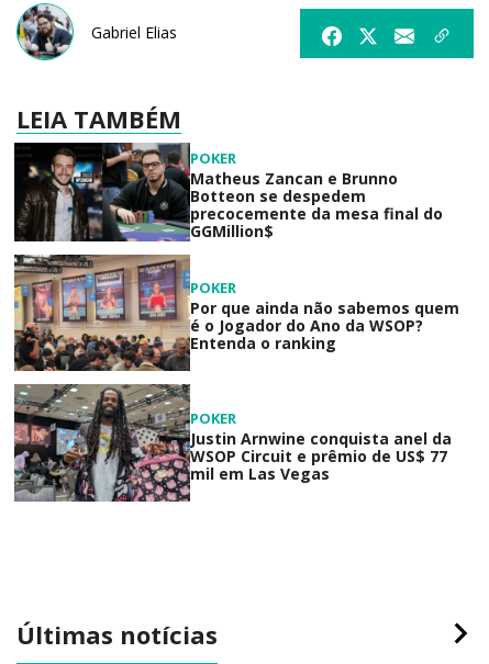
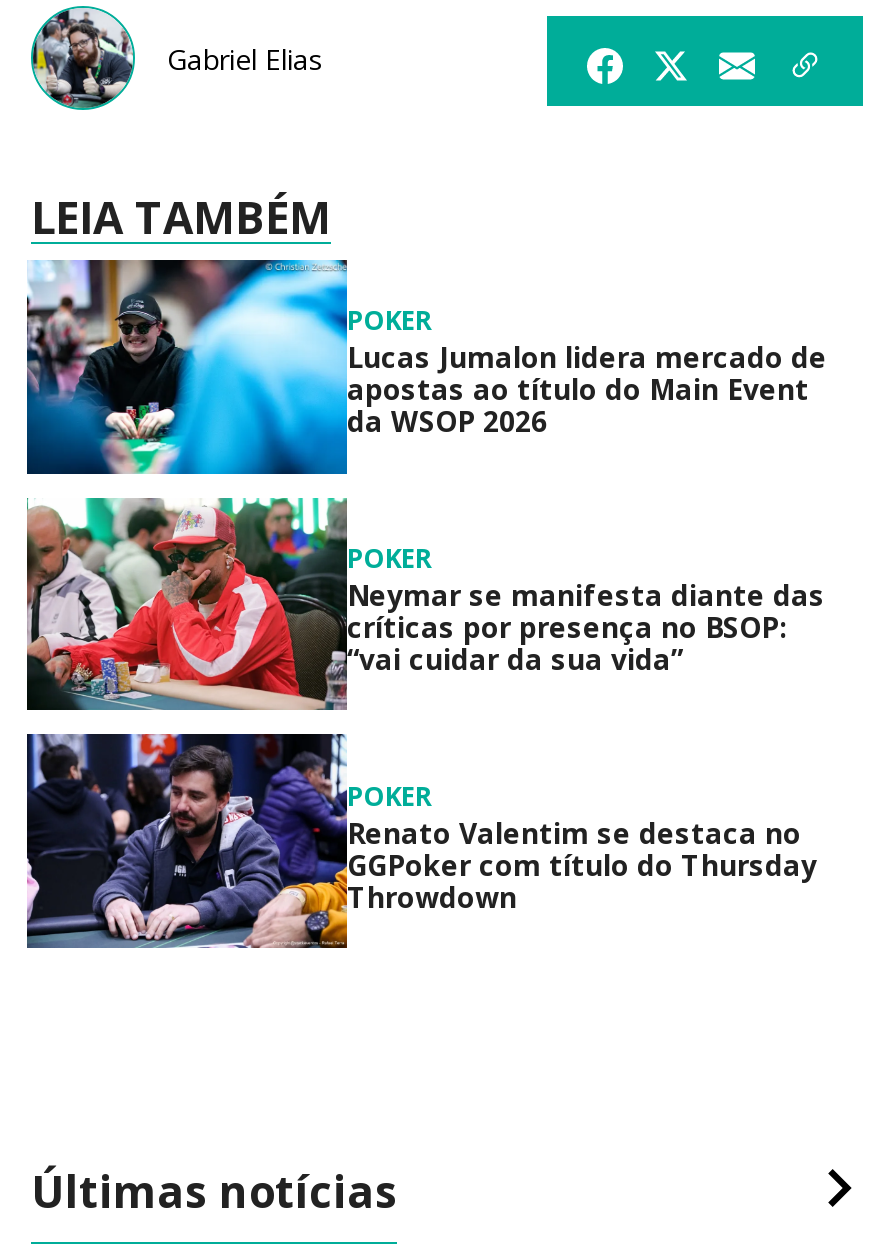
- [image]
- Matheus Zancan e Brunno
- Botteon se despedem
- precocemente da mesa final do
- GGMillion$
+ [image]
+ Lucas Jumalon lidera mercado de
+ apostas ao título do Main Event
+ da WSOP 2026

- [image]
- Por que ainda não sabemos quem
- é o Jogador do Ano da WSOP?
- Entenda o ranking
+ [image]
+ Neymar se manifesta diante das
+ críticas por presença no BSOP:
+ “vai cuidar da sua vida”

- [image]
- Justin Arnwine conquista anel da
- WSOP Circuit e prêmio de US$ 77
- mil em Las Vegas
+ [image]
+ Renato Valentim se destaca no
+ GGPoker com título do Thursday
+ Throwdown
